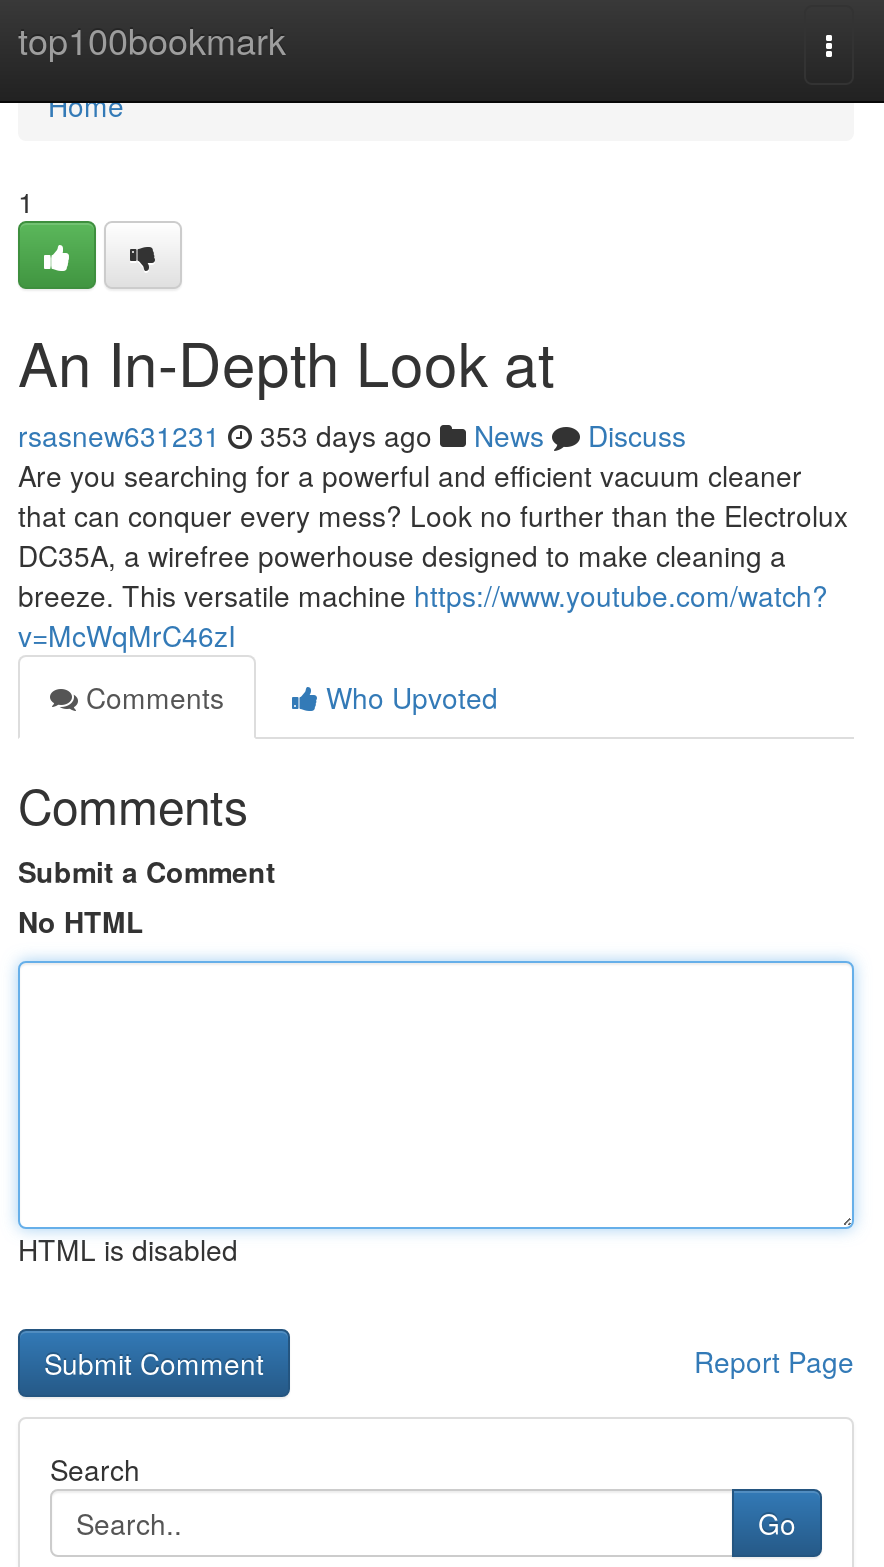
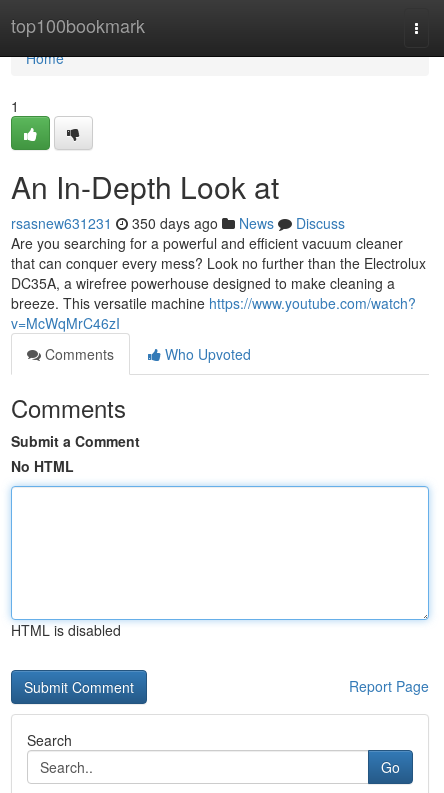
- rsasnew631231 353 days ago News Discuss
+ rsasnew631231 350 days ago News Discuss
